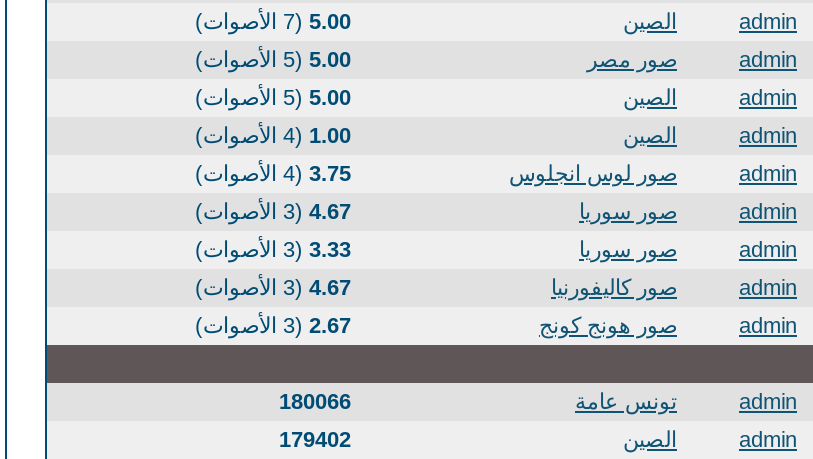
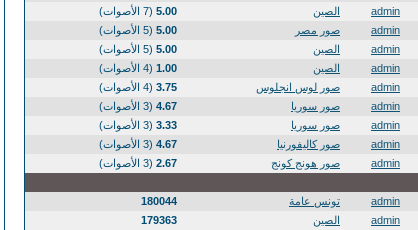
- 180066
+ 180044

- 179402
+ 179363
